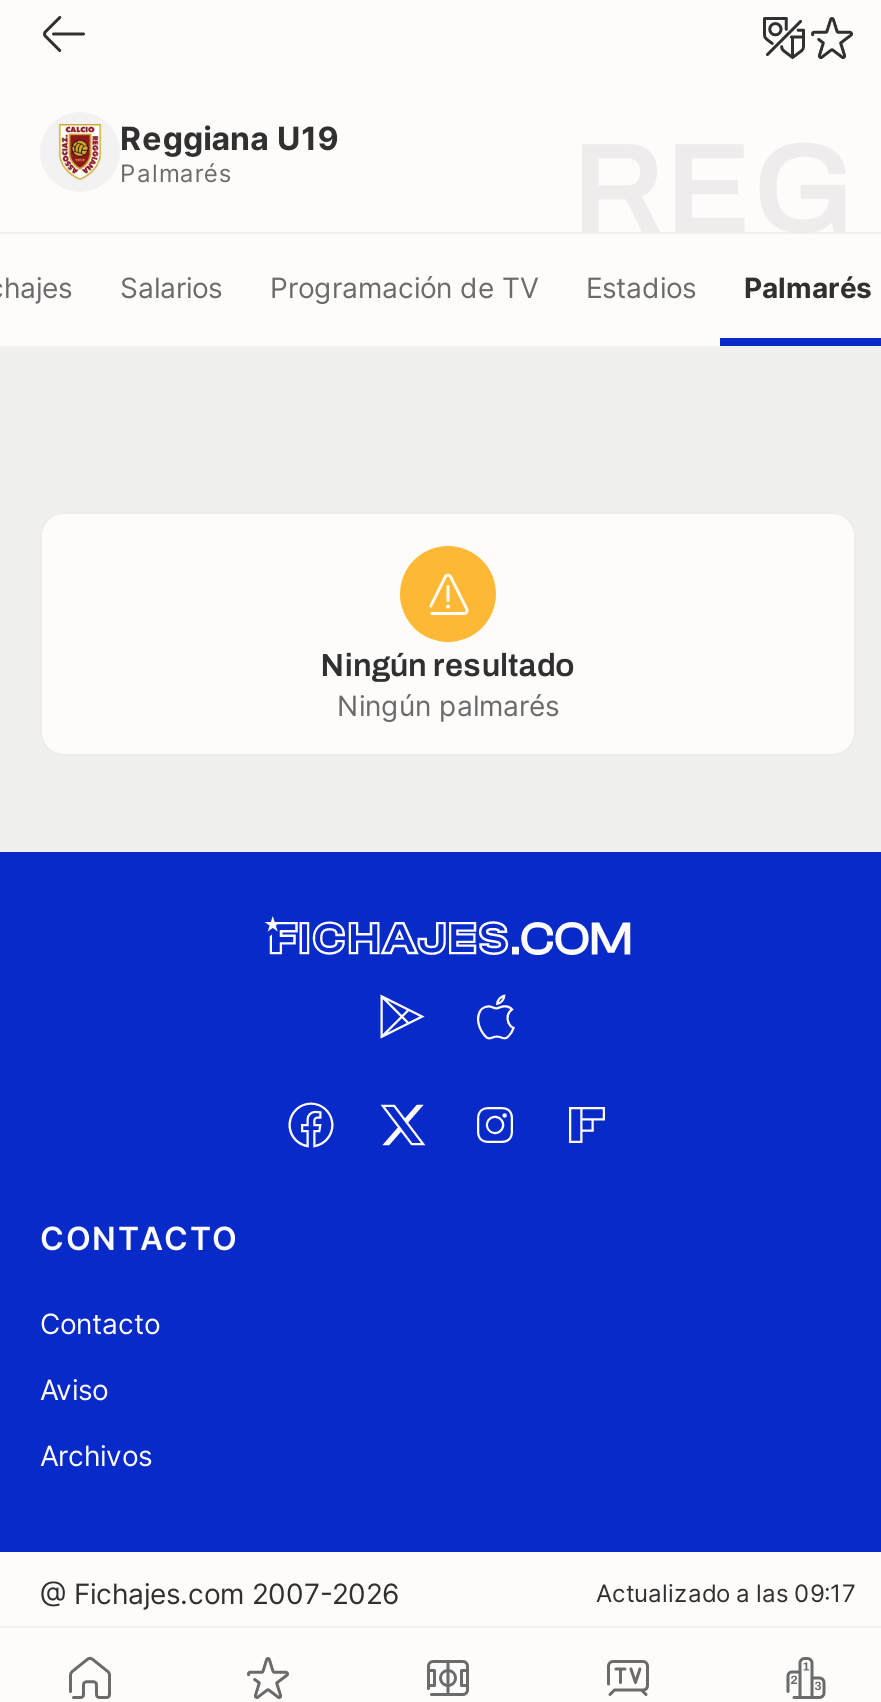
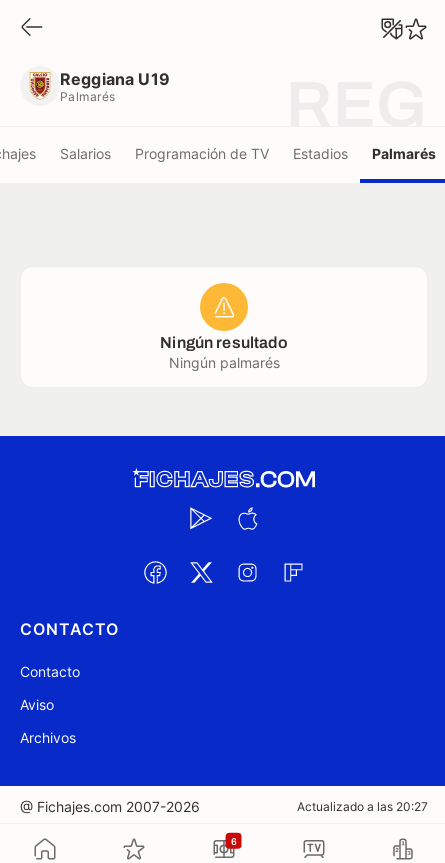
- Actualizado a las 09:17
+ Actualizado a las 20:27

+ 6
